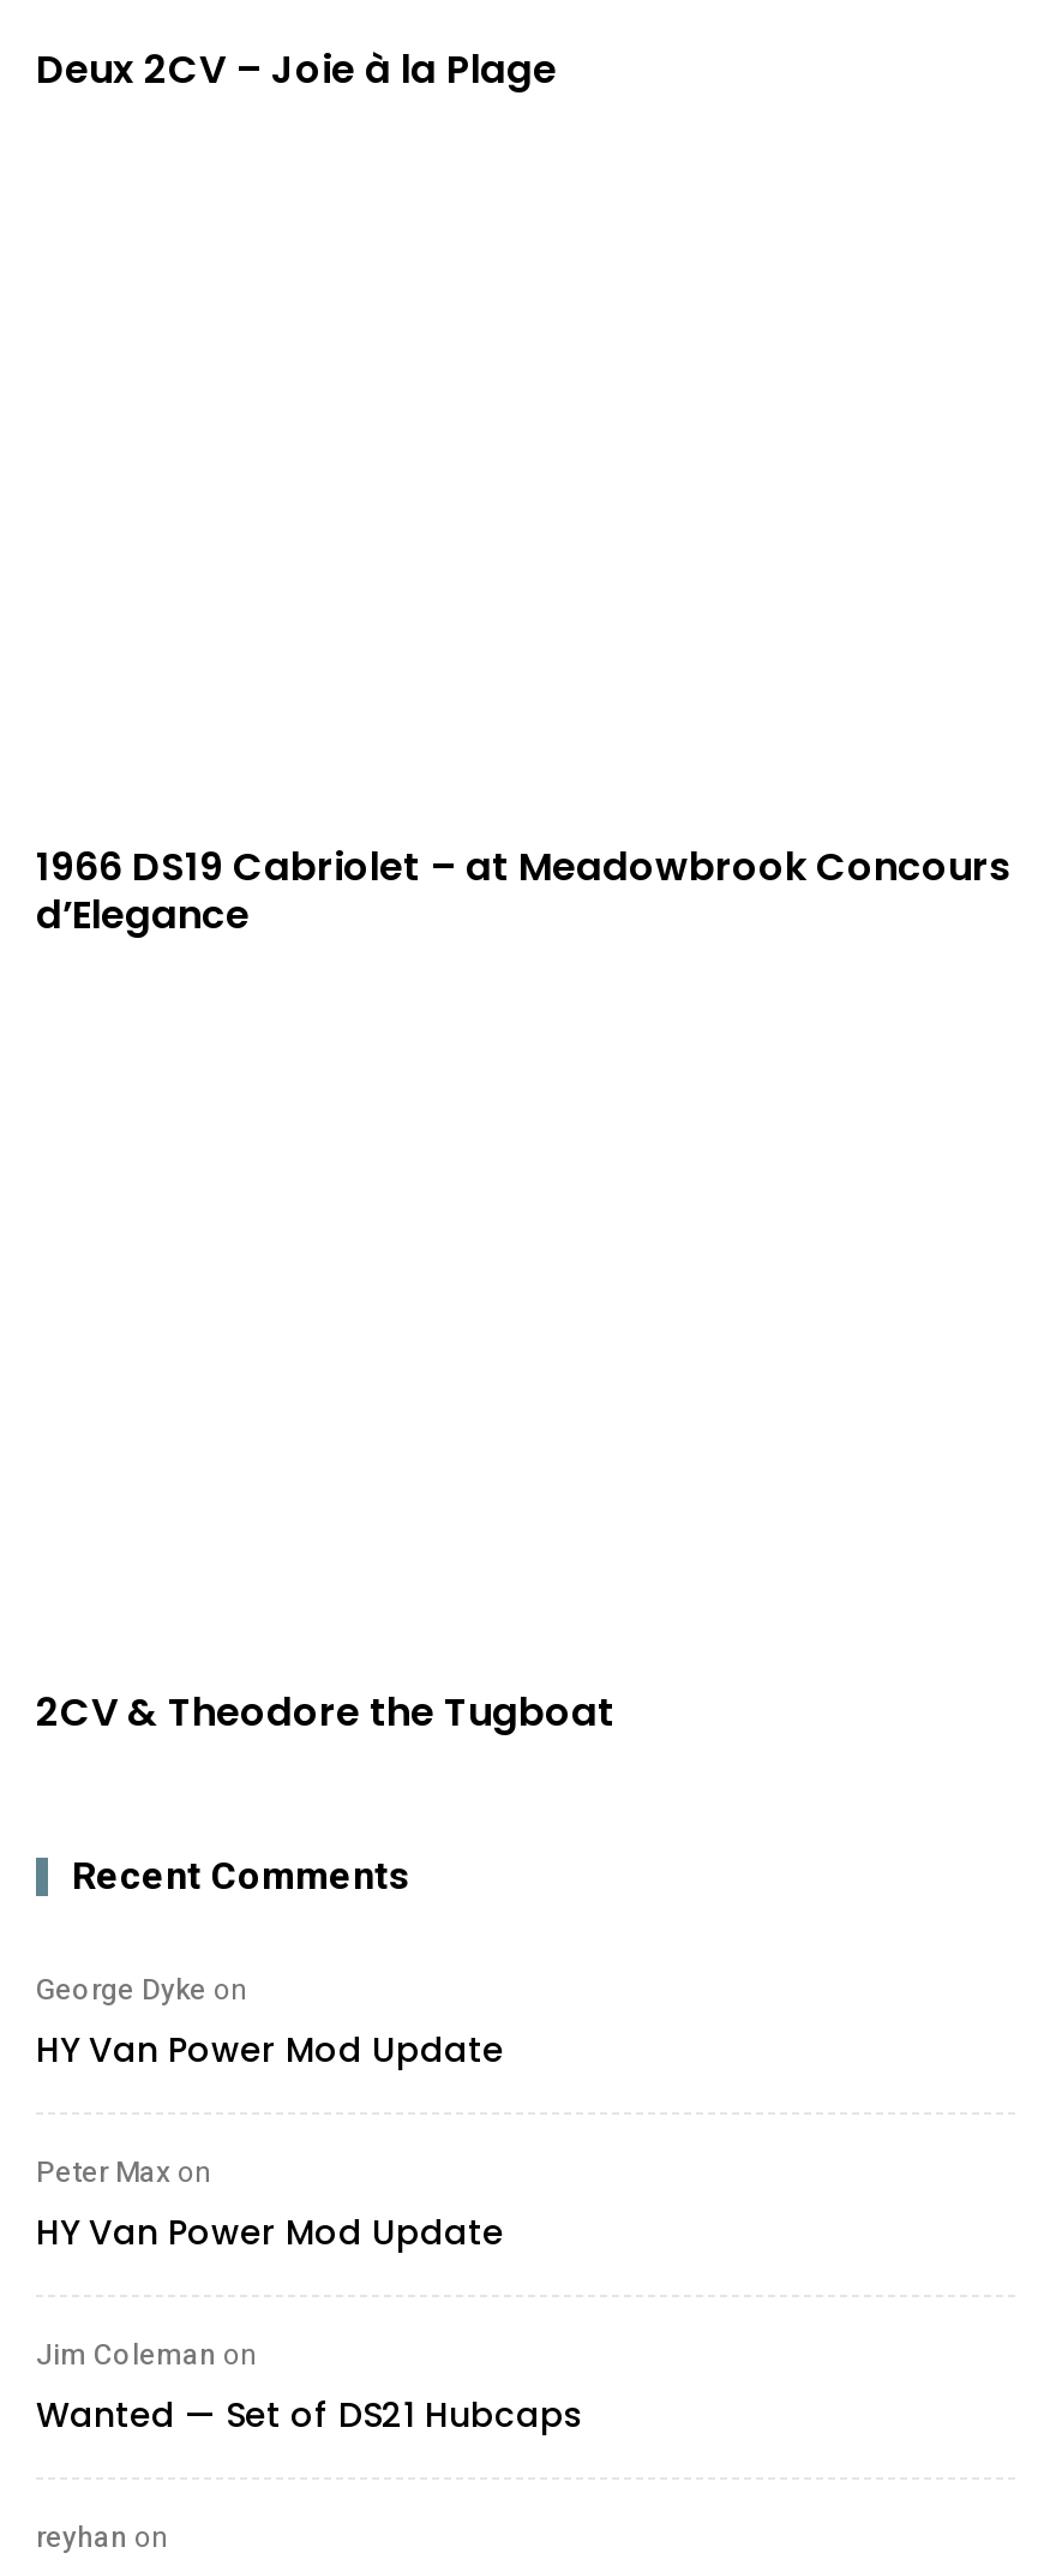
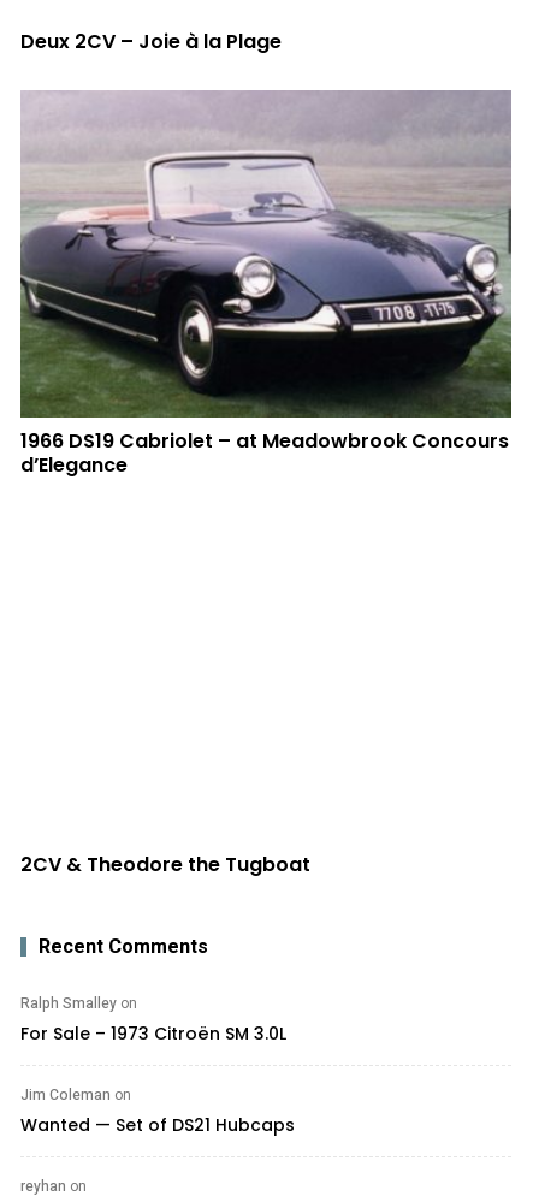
+ [image]

- George Dyke on
- HY Van Power Mod Update
- Peter Max on
- HY Van Power Mod Update
+ Ralph Smalley on
+ For Sale – 1973 Citroën SM 3.0L
